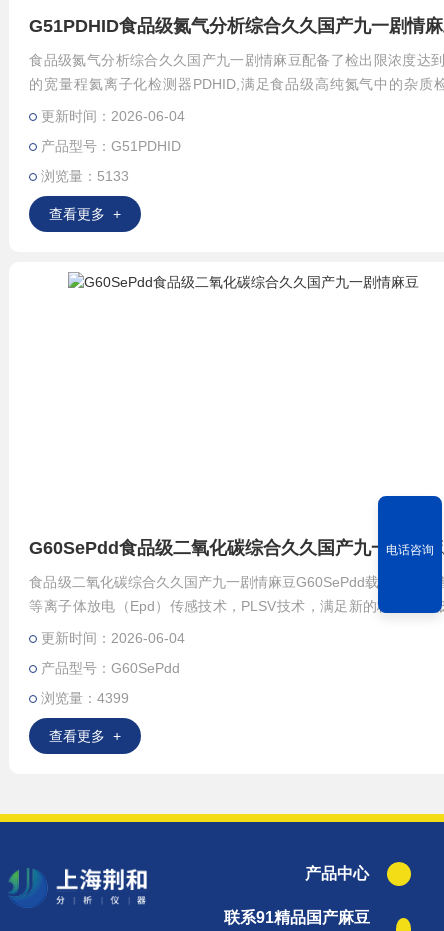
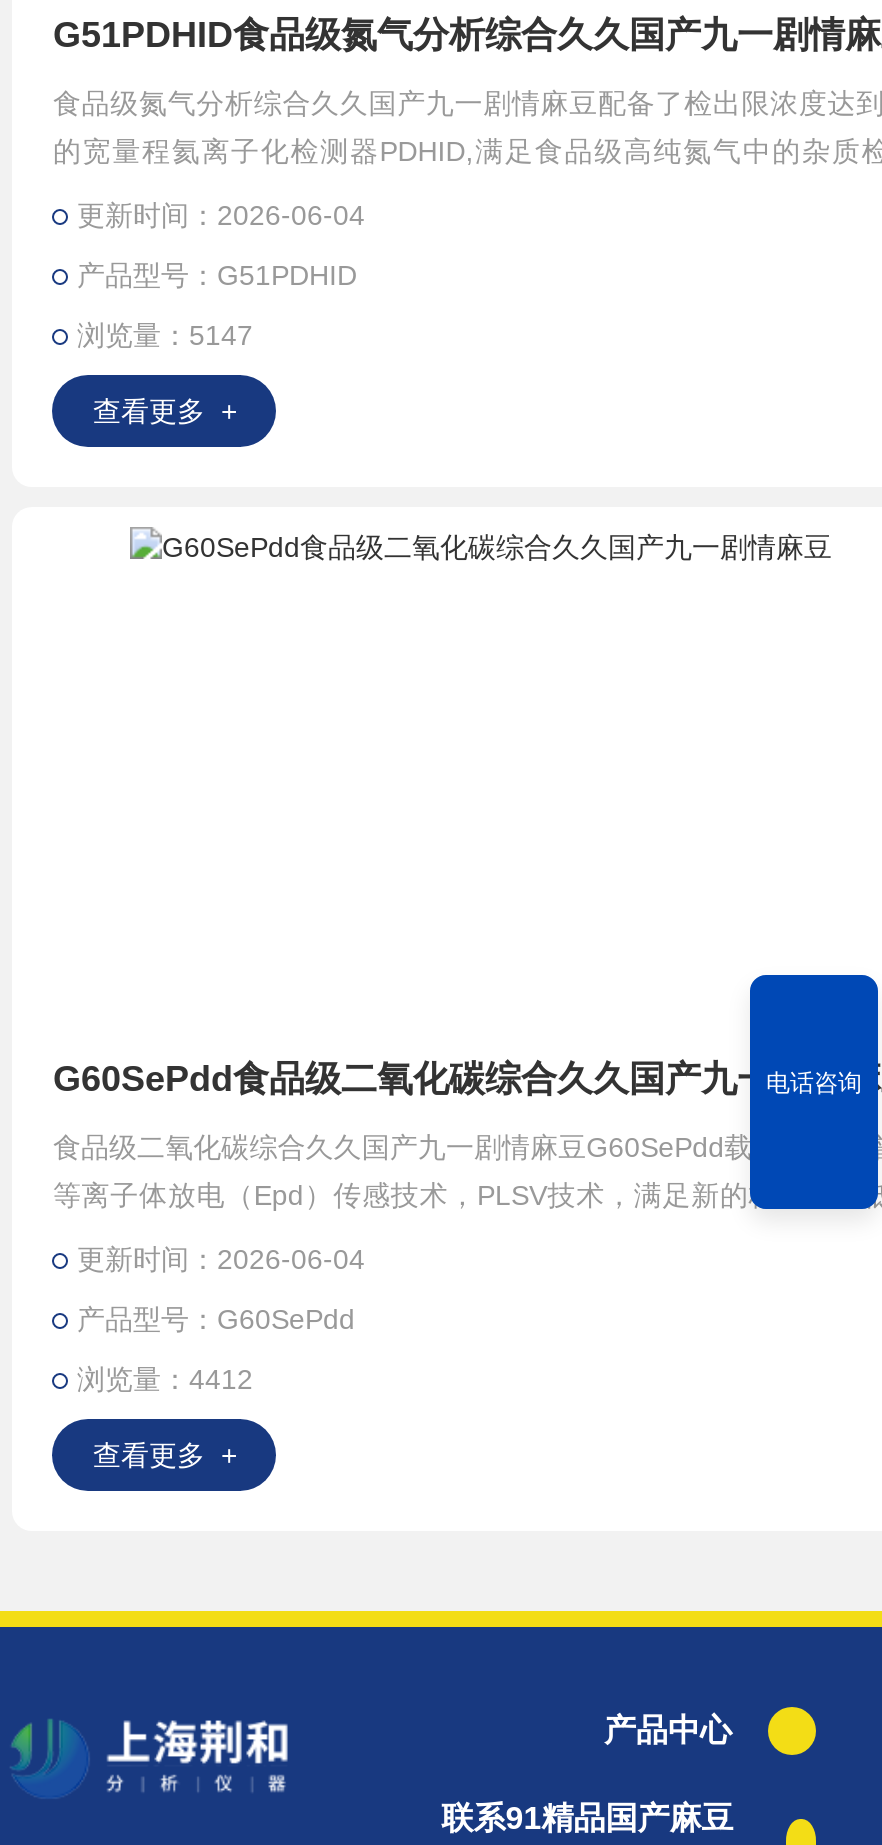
- 浏览量：5133
+ 浏览量：5147

- 浏览量：4399
+ 浏览量：4412
